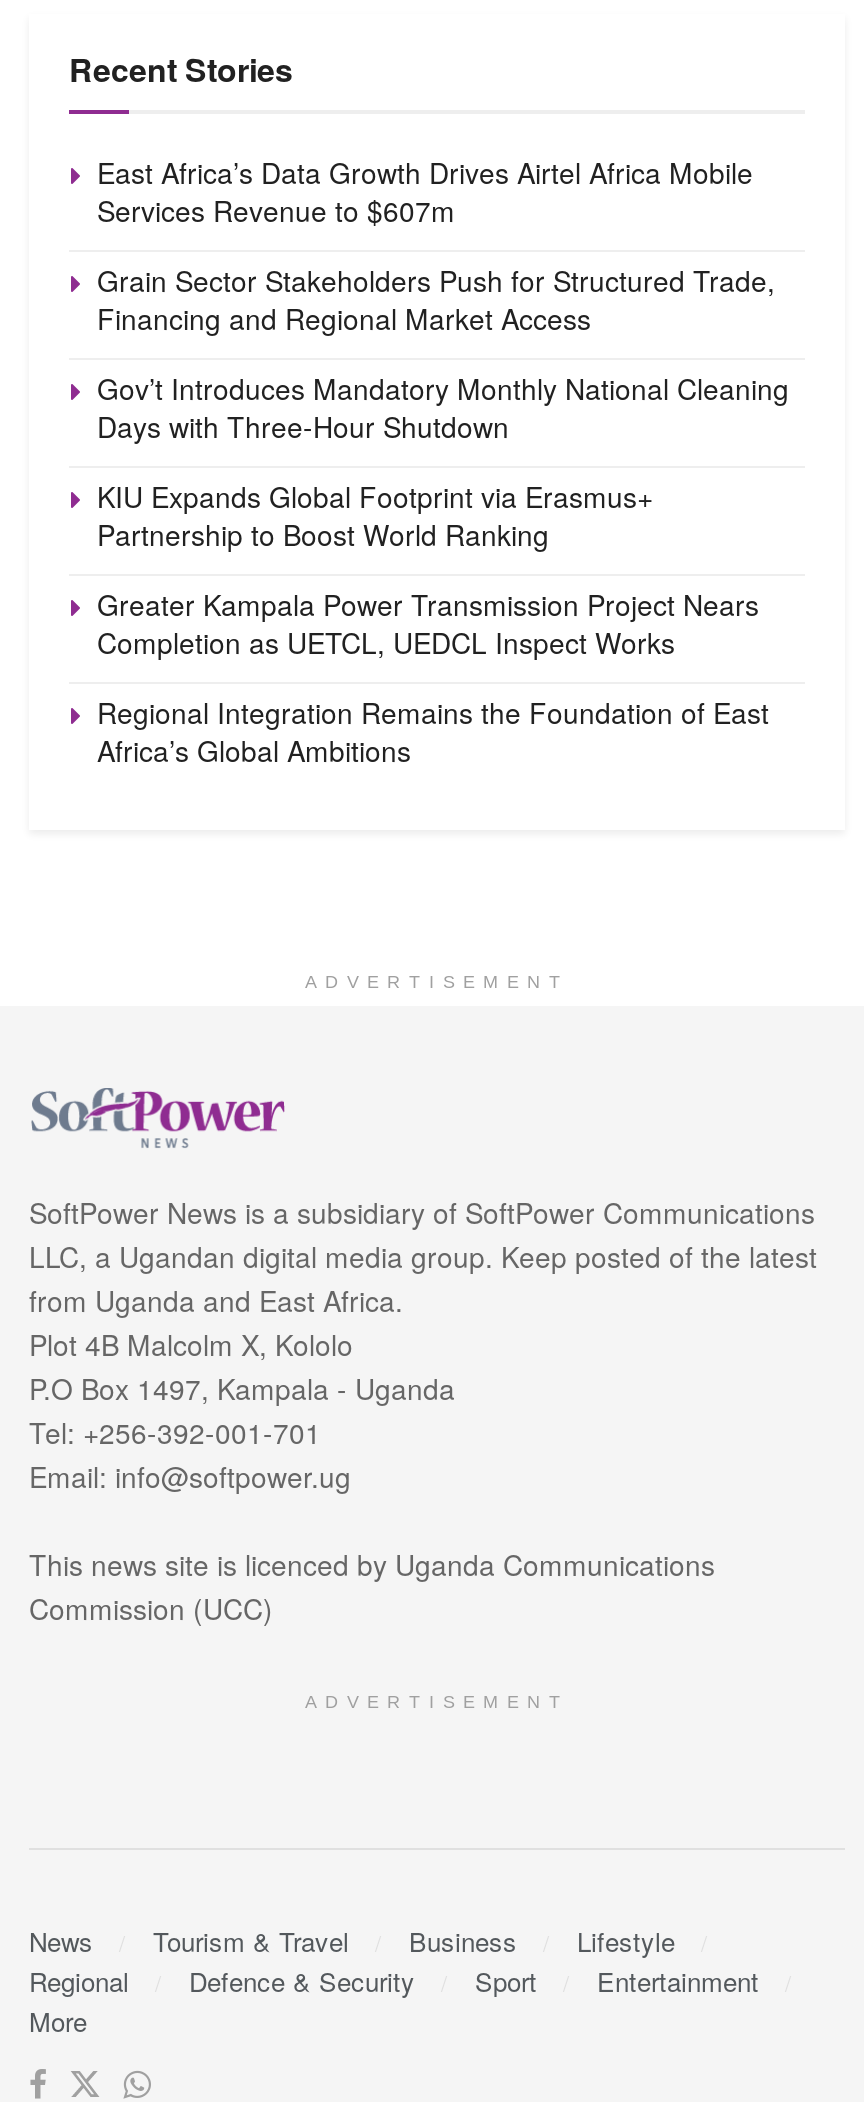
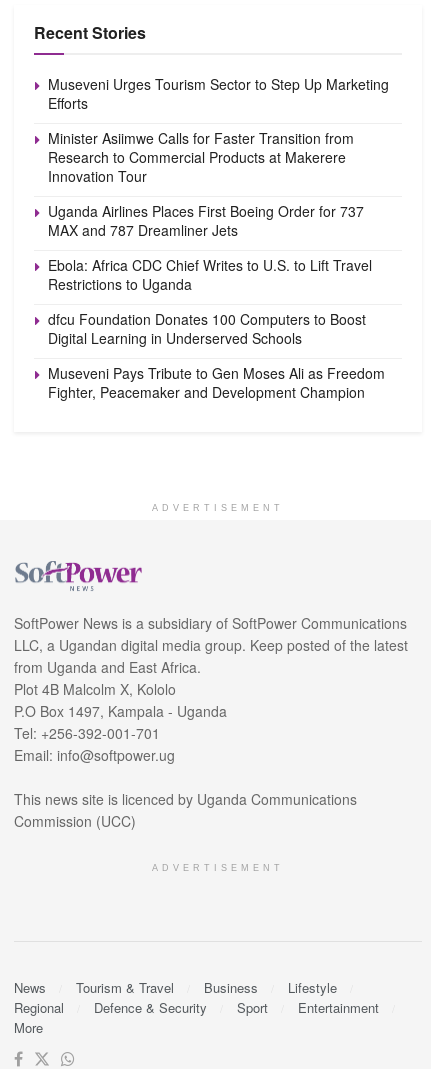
- East Africa’s Data Growth Drives Airtel Africa Mobile
- Services Revenue to $607m
+ Museveni Urges Tourism Sector to Step Up Marketing
+ Efforts

- Grain Sector Stakeholders Push for Structured Trade,
- Financing and Regional Market Access
+ Minister Asiimwe Calls for Faster Transition from
+ Research to Commercial Products at Makerere
+ Innovation Tour

- Gov’t Introduces Mandatory Monthly National Cleaning
- Days with Three-Hour Shutdown
+ Uganda Airlines Places First Boeing Order for 737
+ MAX and 787 Dreamliner Jets

- KIU Expands Global Footprint via Erasmus+
- Partnership to Boost World Ranking
+ Ebola: Africa CDC Chief Writes to U.S. to Lift Travel
+ Restrictions to Uganda

- Greater Kampala Power Transmission Project Nears
- Completion as UETCL, UEDCL Inspect Works
+ dfcu Foundation Donates 100 Computers to Boost
+ Digital Learning in Underserved Schools

- Regional Integration Remains the Foundation of East
- Africa’s Global Ambitions
+ Museveni Pays Tribute to Gen Moses Ali as Freedom
+ Fighter, Peacemaker and Development Champion
